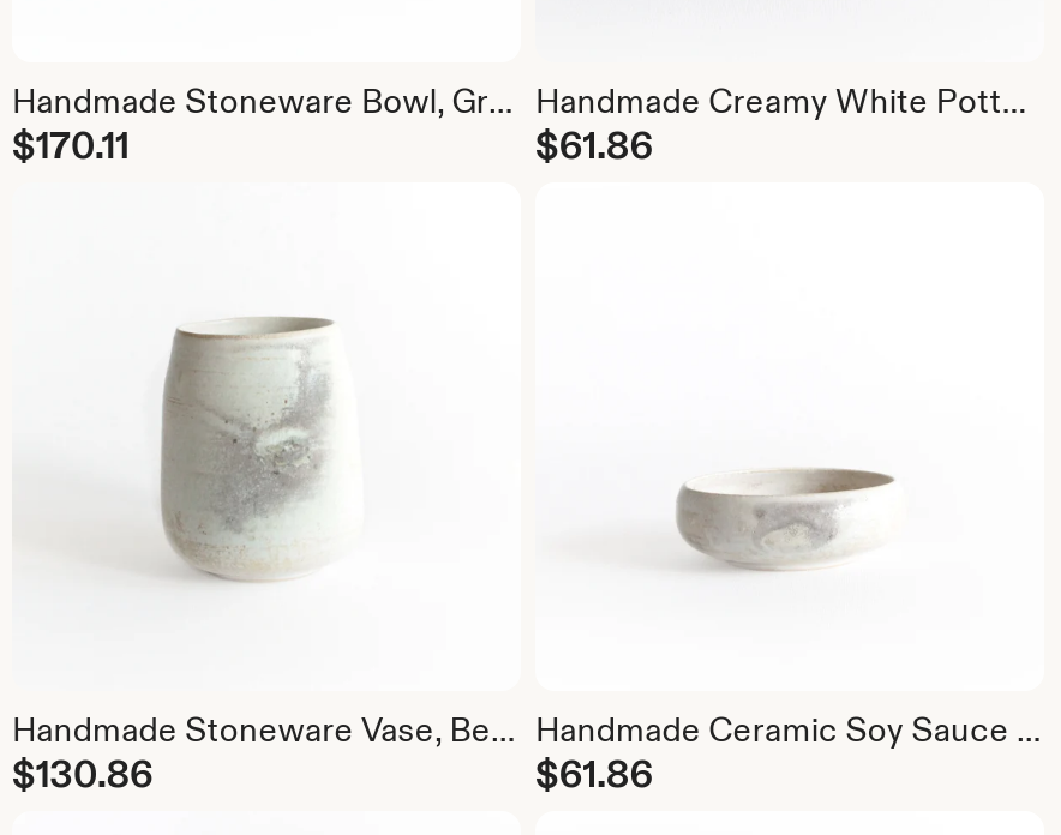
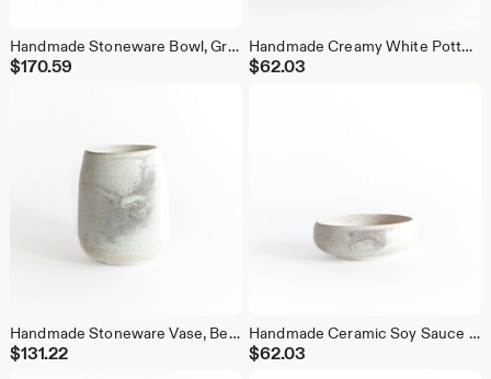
- $170.11
+ $170.59

- $61.86
+ $62.03

- $130.86
+ $131.22

- $61.86
+ $62.03
